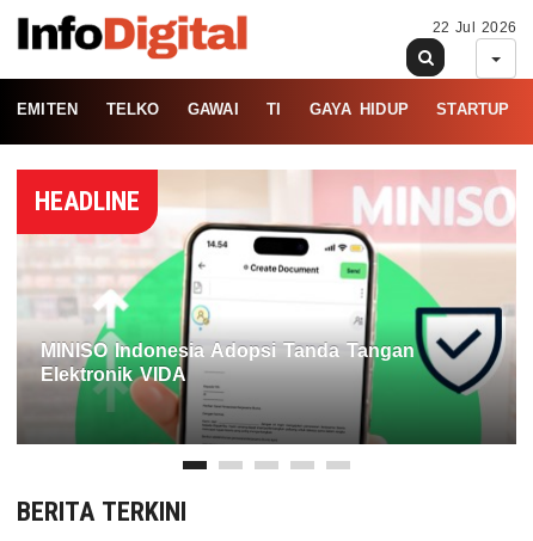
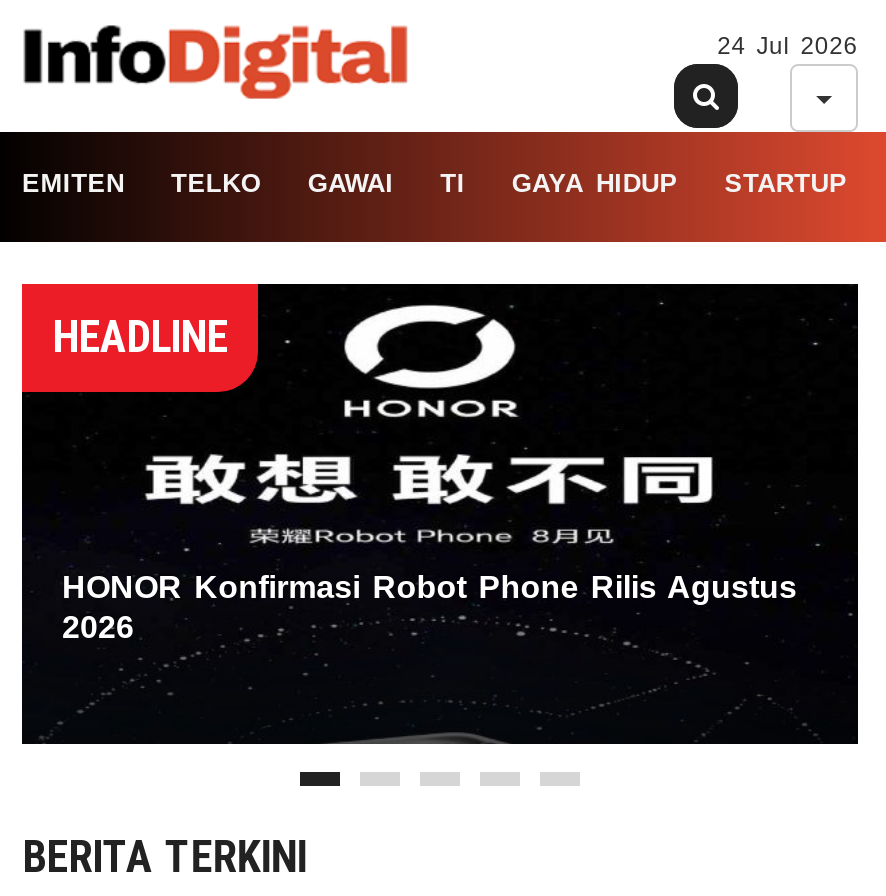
- 22 Jul 2026
+ 24 Jul 2026

- [image]
- MINISO Indonesia Adopsi Tanda Tangan
- Elektronik VIDA
+ [image]
+ HONOR Konfirmasi Robot Phone Rilis Agustus
+ 2026
